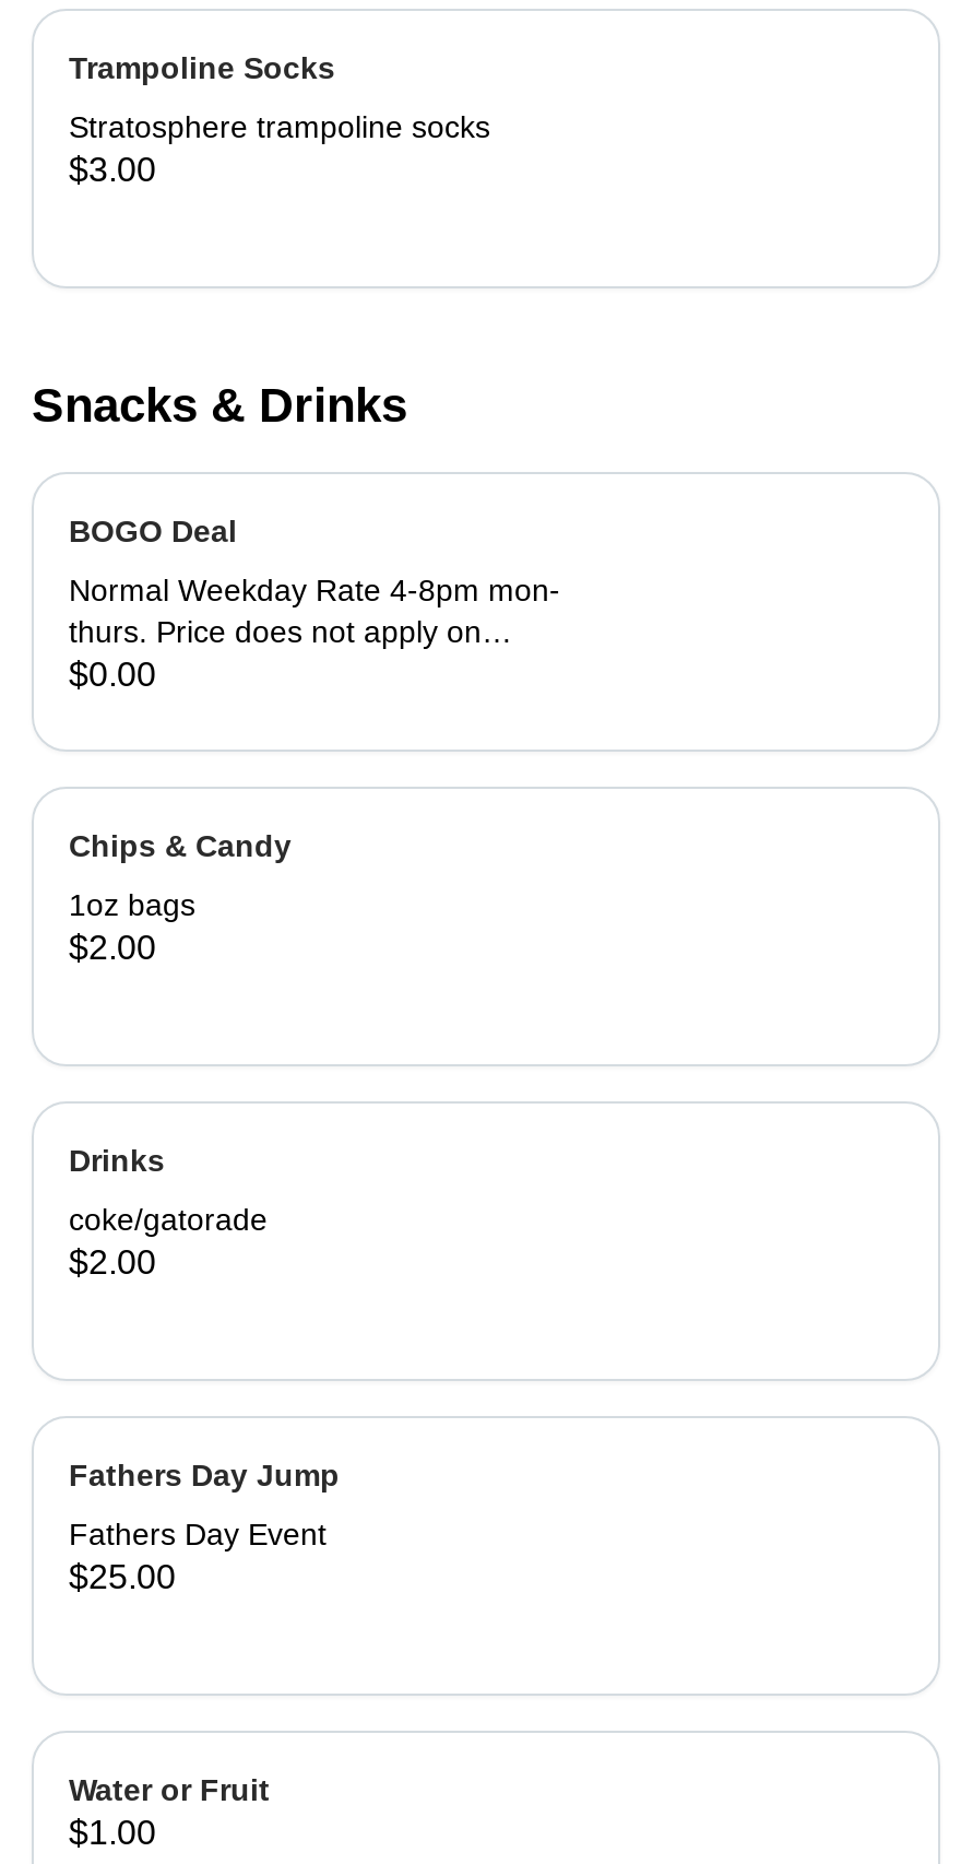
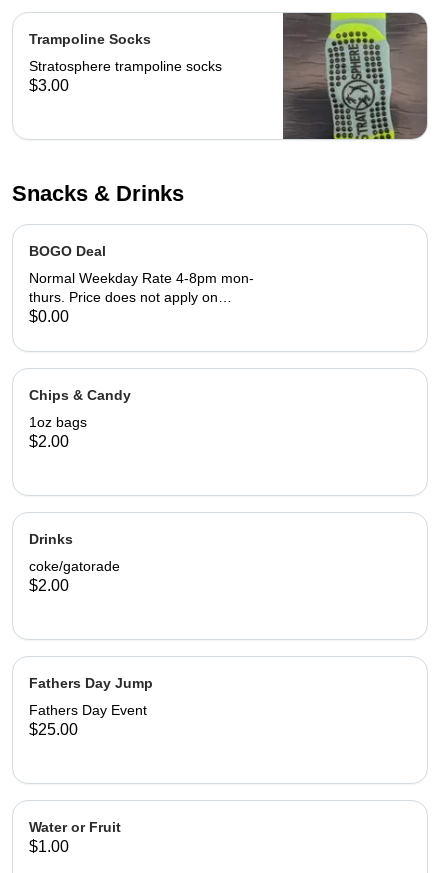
+ [image]
